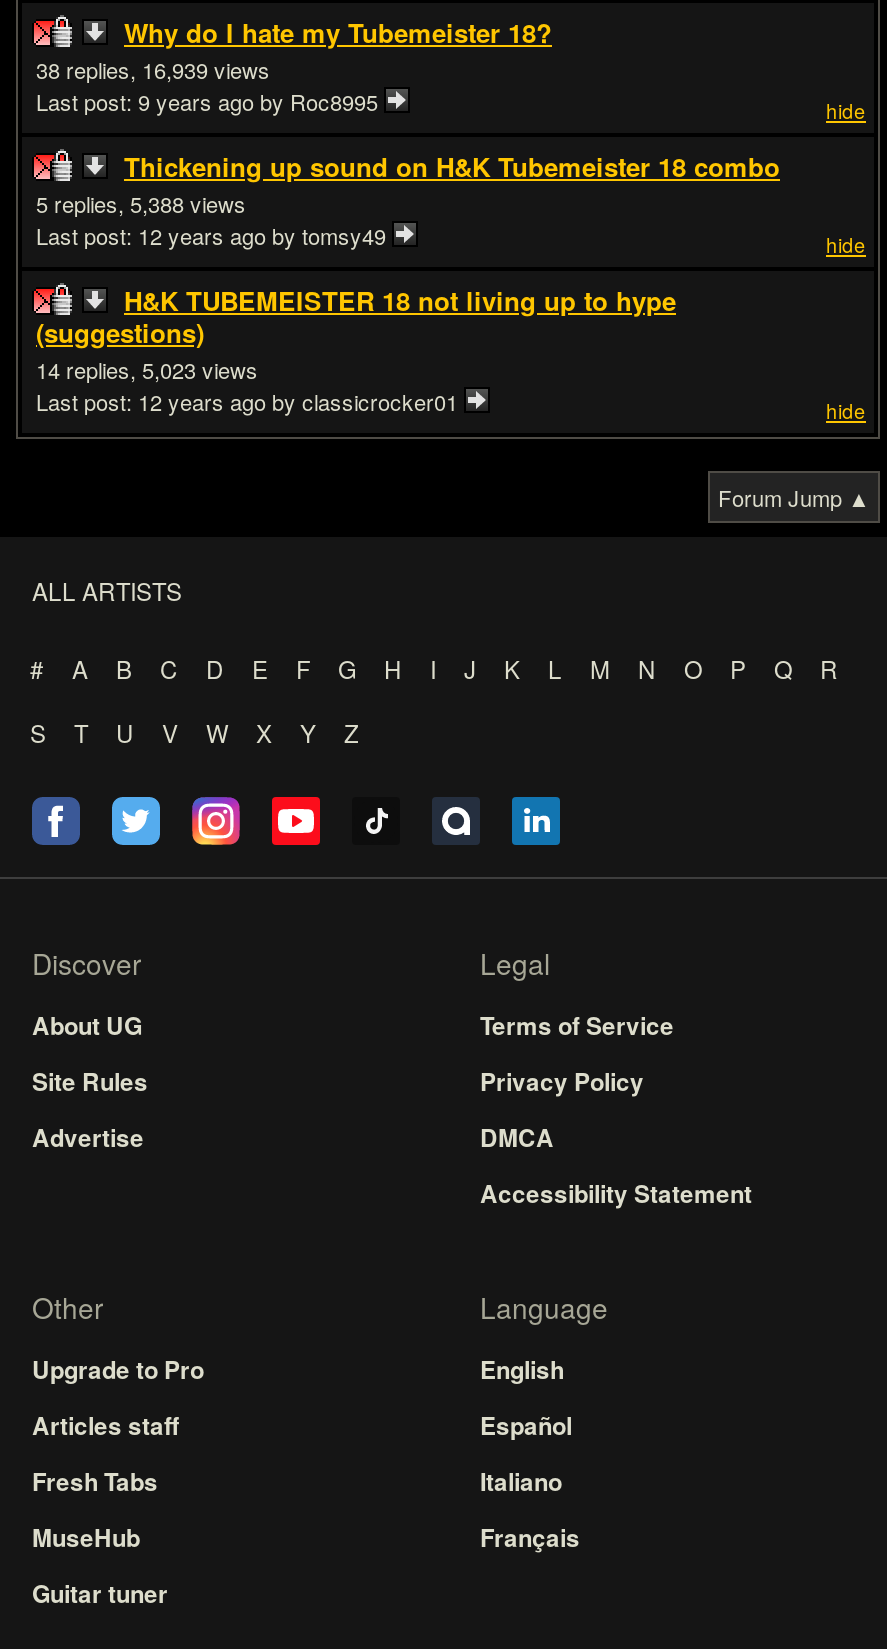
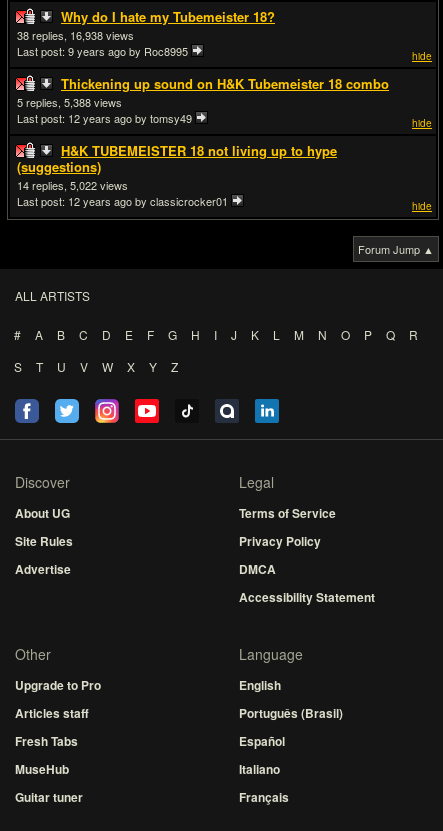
- 16,939
+ 16,938

- 5,023
+ 5,022

moved down: Español | Italiano | Français

+ Português (Brasil)
